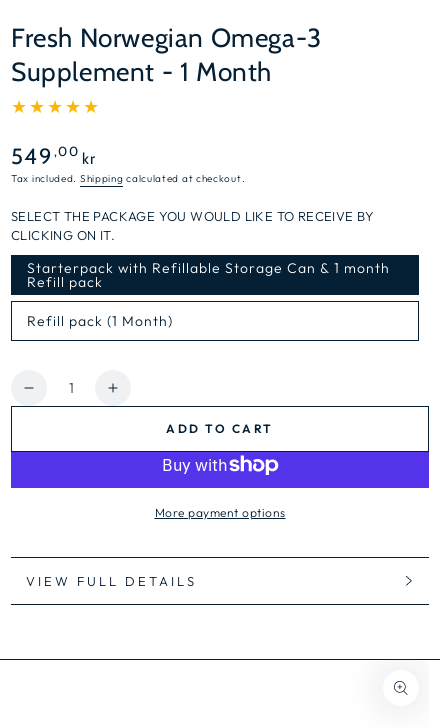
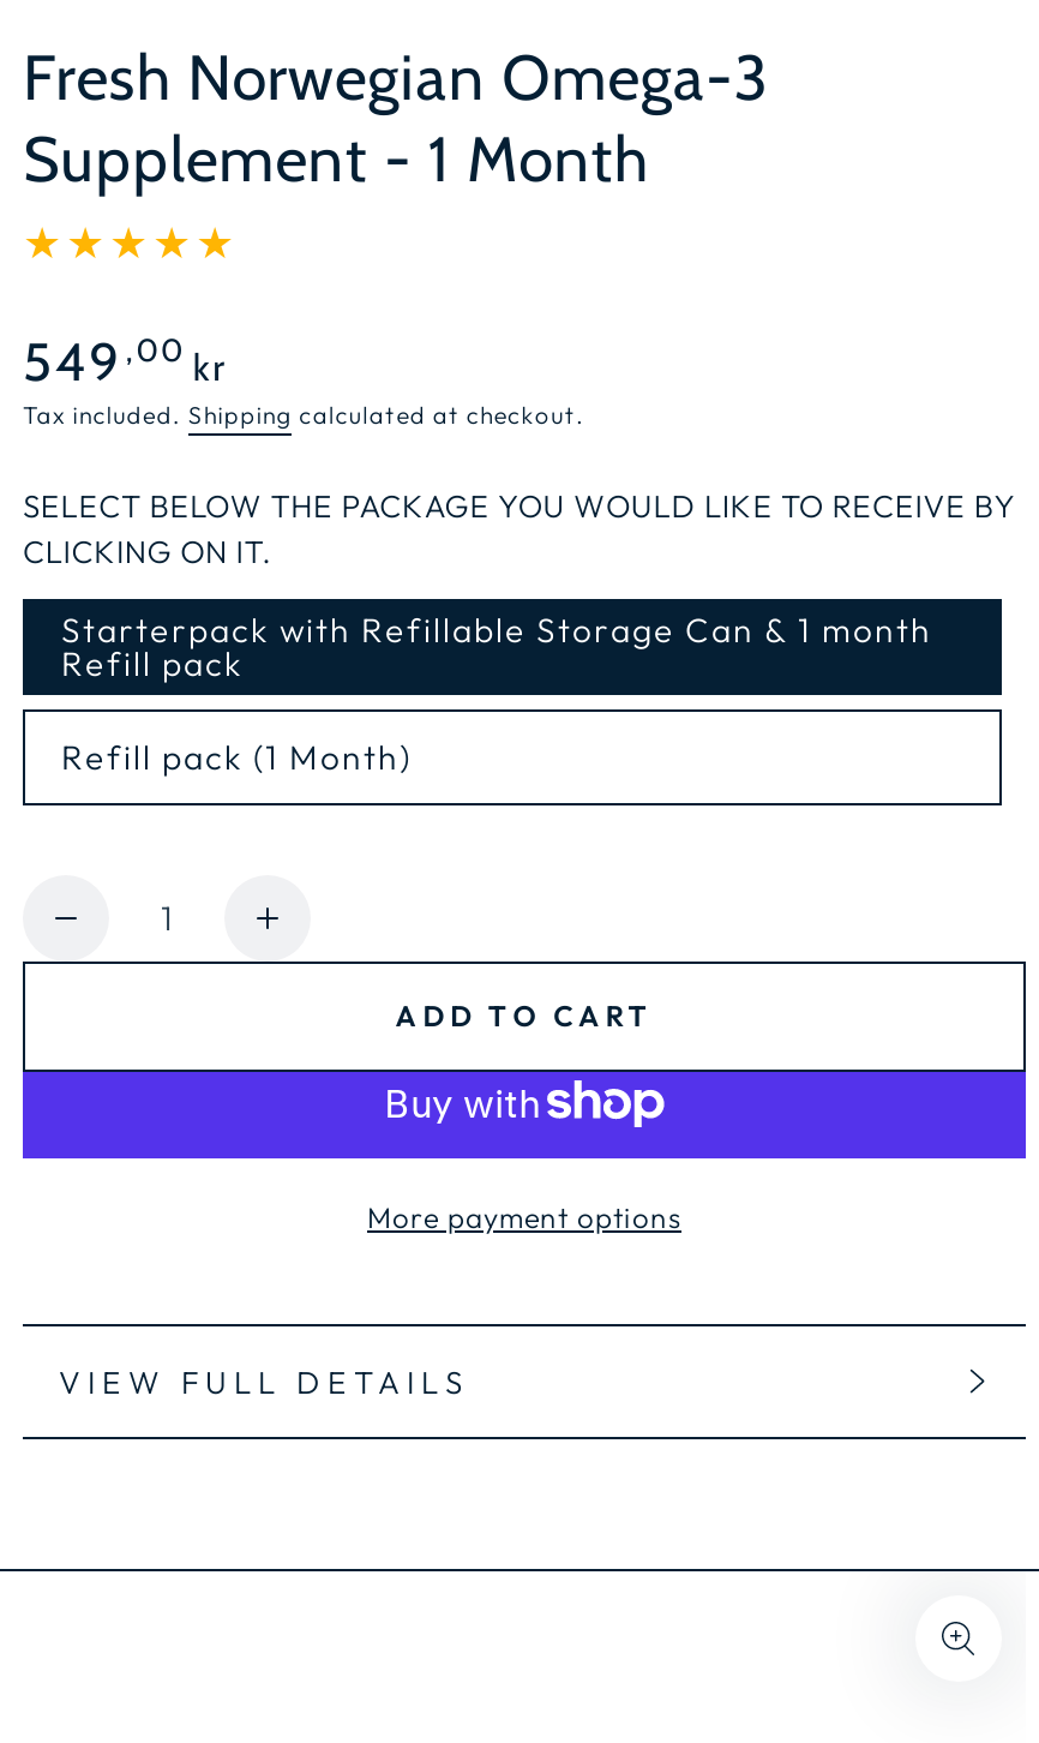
- SELECT THE PACKAGE YOU WOULD LIKE TO RECEIVE BY
+ SELECT BELOW THE PACKAGE YOU WOULD LIKE TO RECEIVE BY
